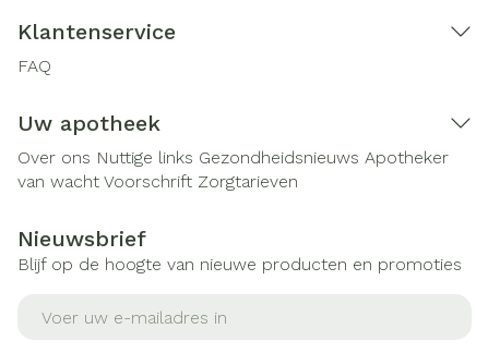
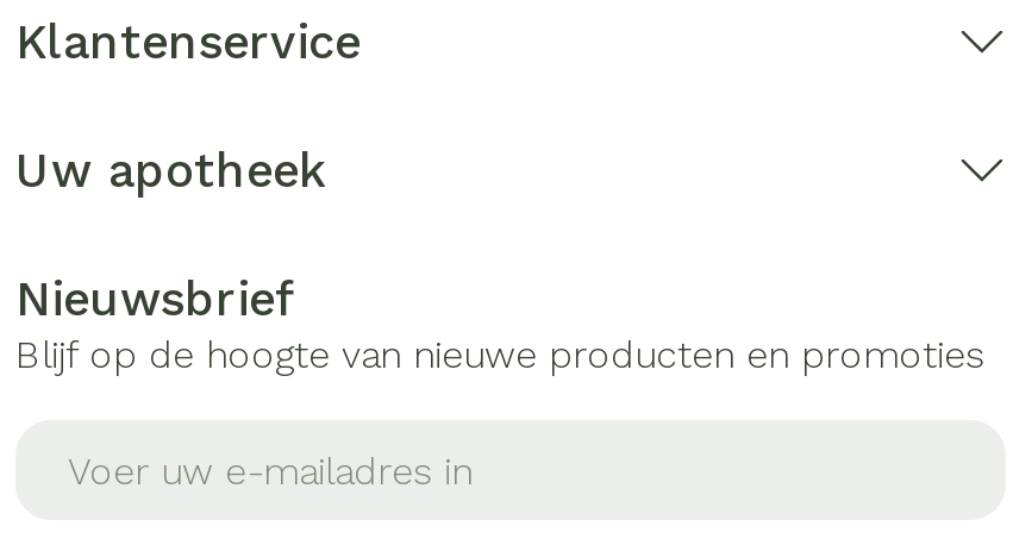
- FAQ

- Over ons Nuttige links Gezondheidsnieuws Apotheker
- van wacht Voorschrift Zorgtarieven
